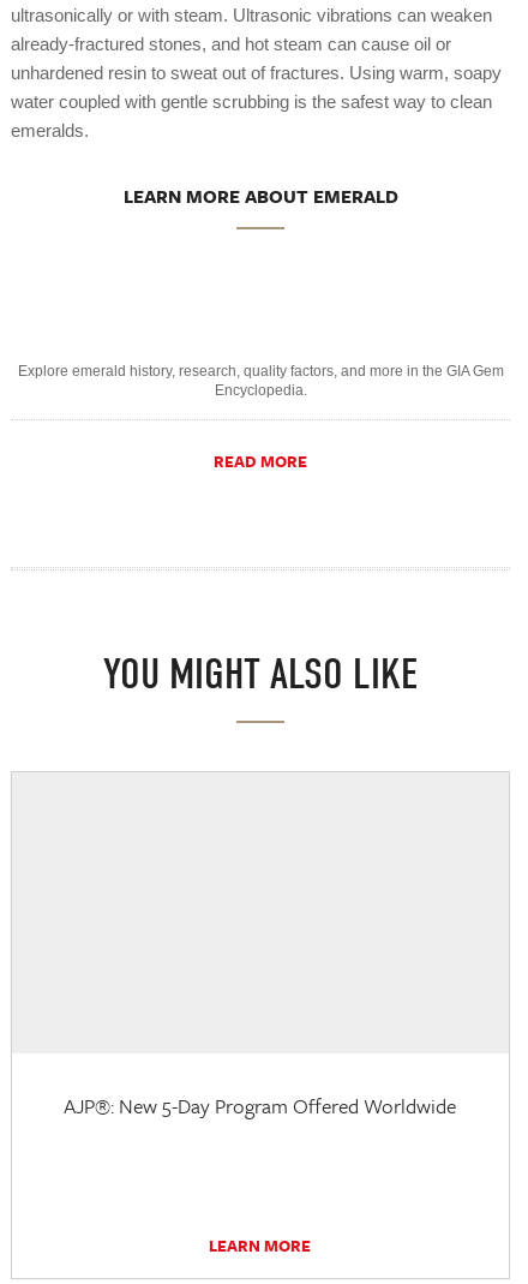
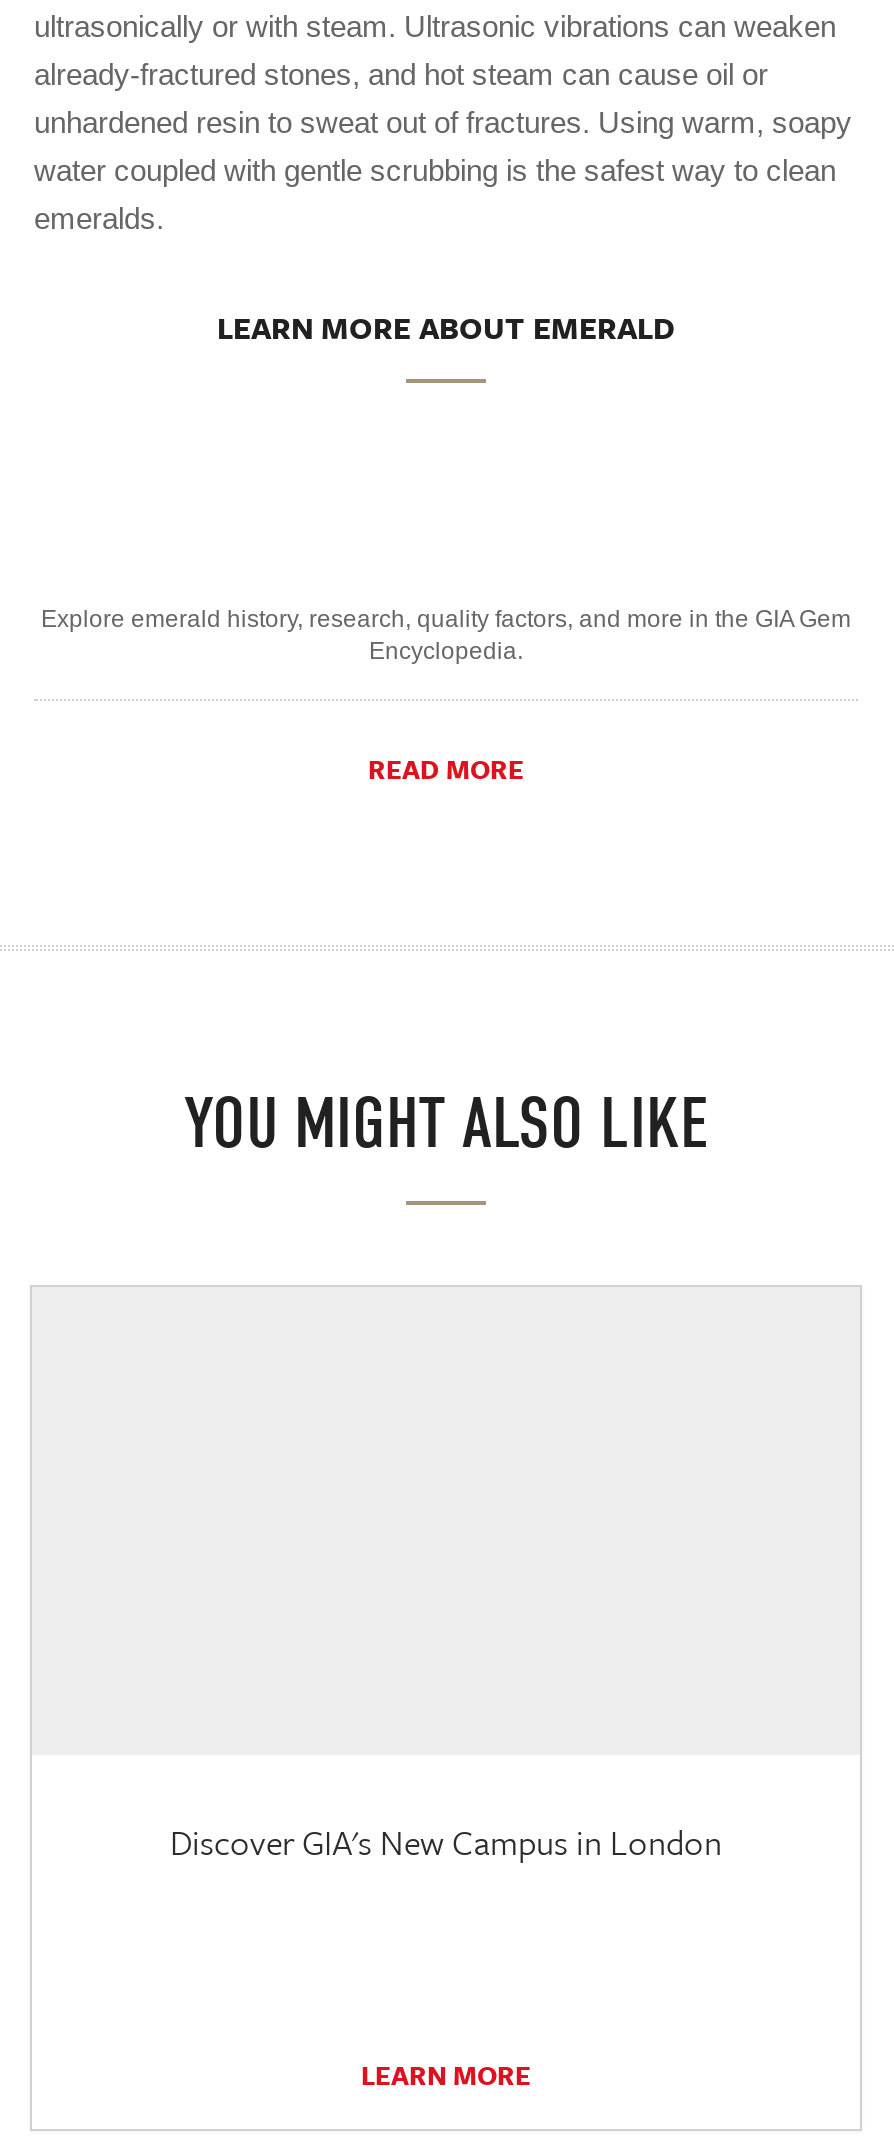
- AJP®: New 5-Day Program Offered Worldwide
+ Discover GIA's New Campus in London
